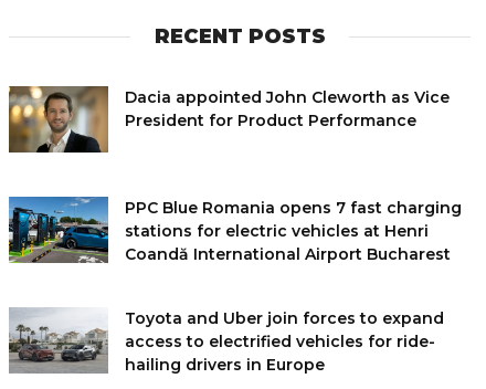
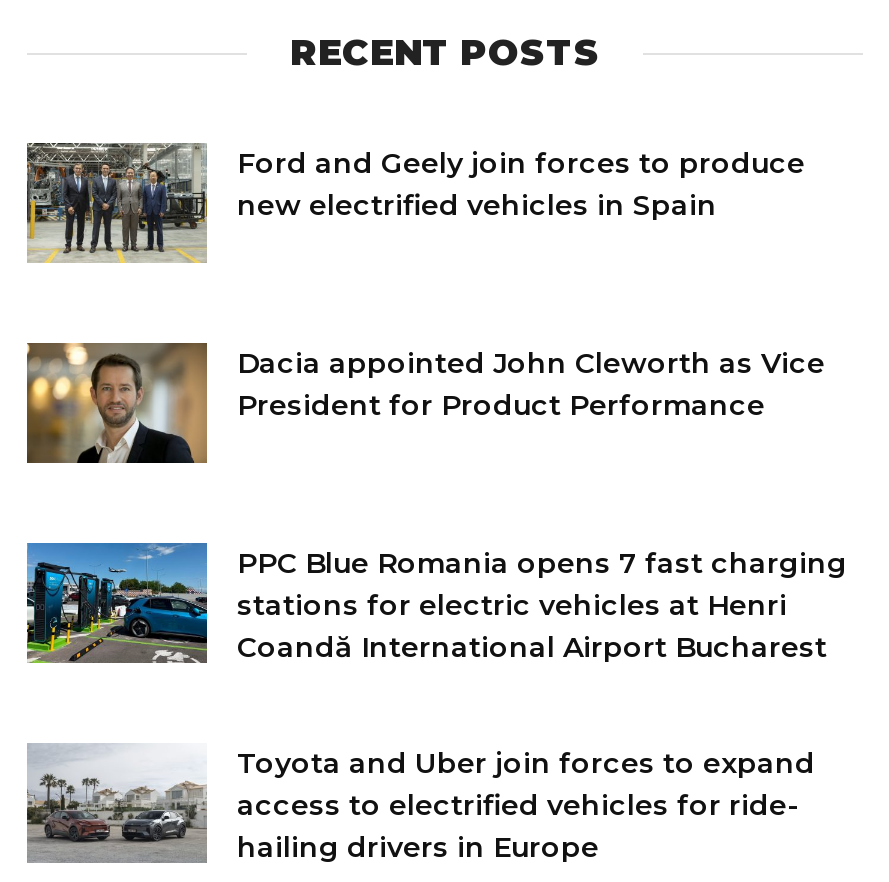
+ [image]
+ Ford and Geely join forces to produce
+ new electrified vehicles in Spain
